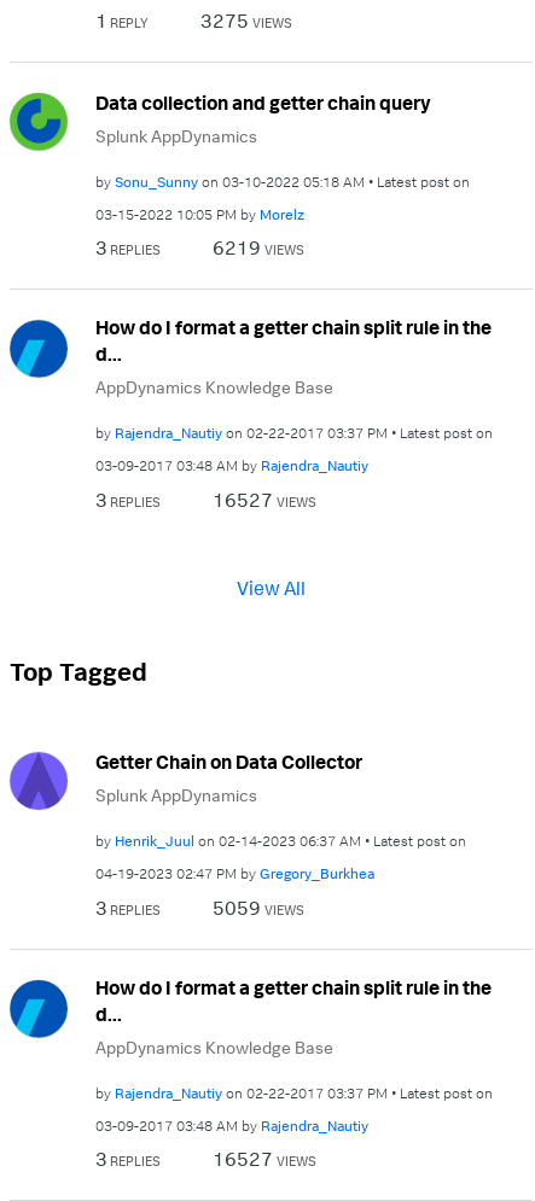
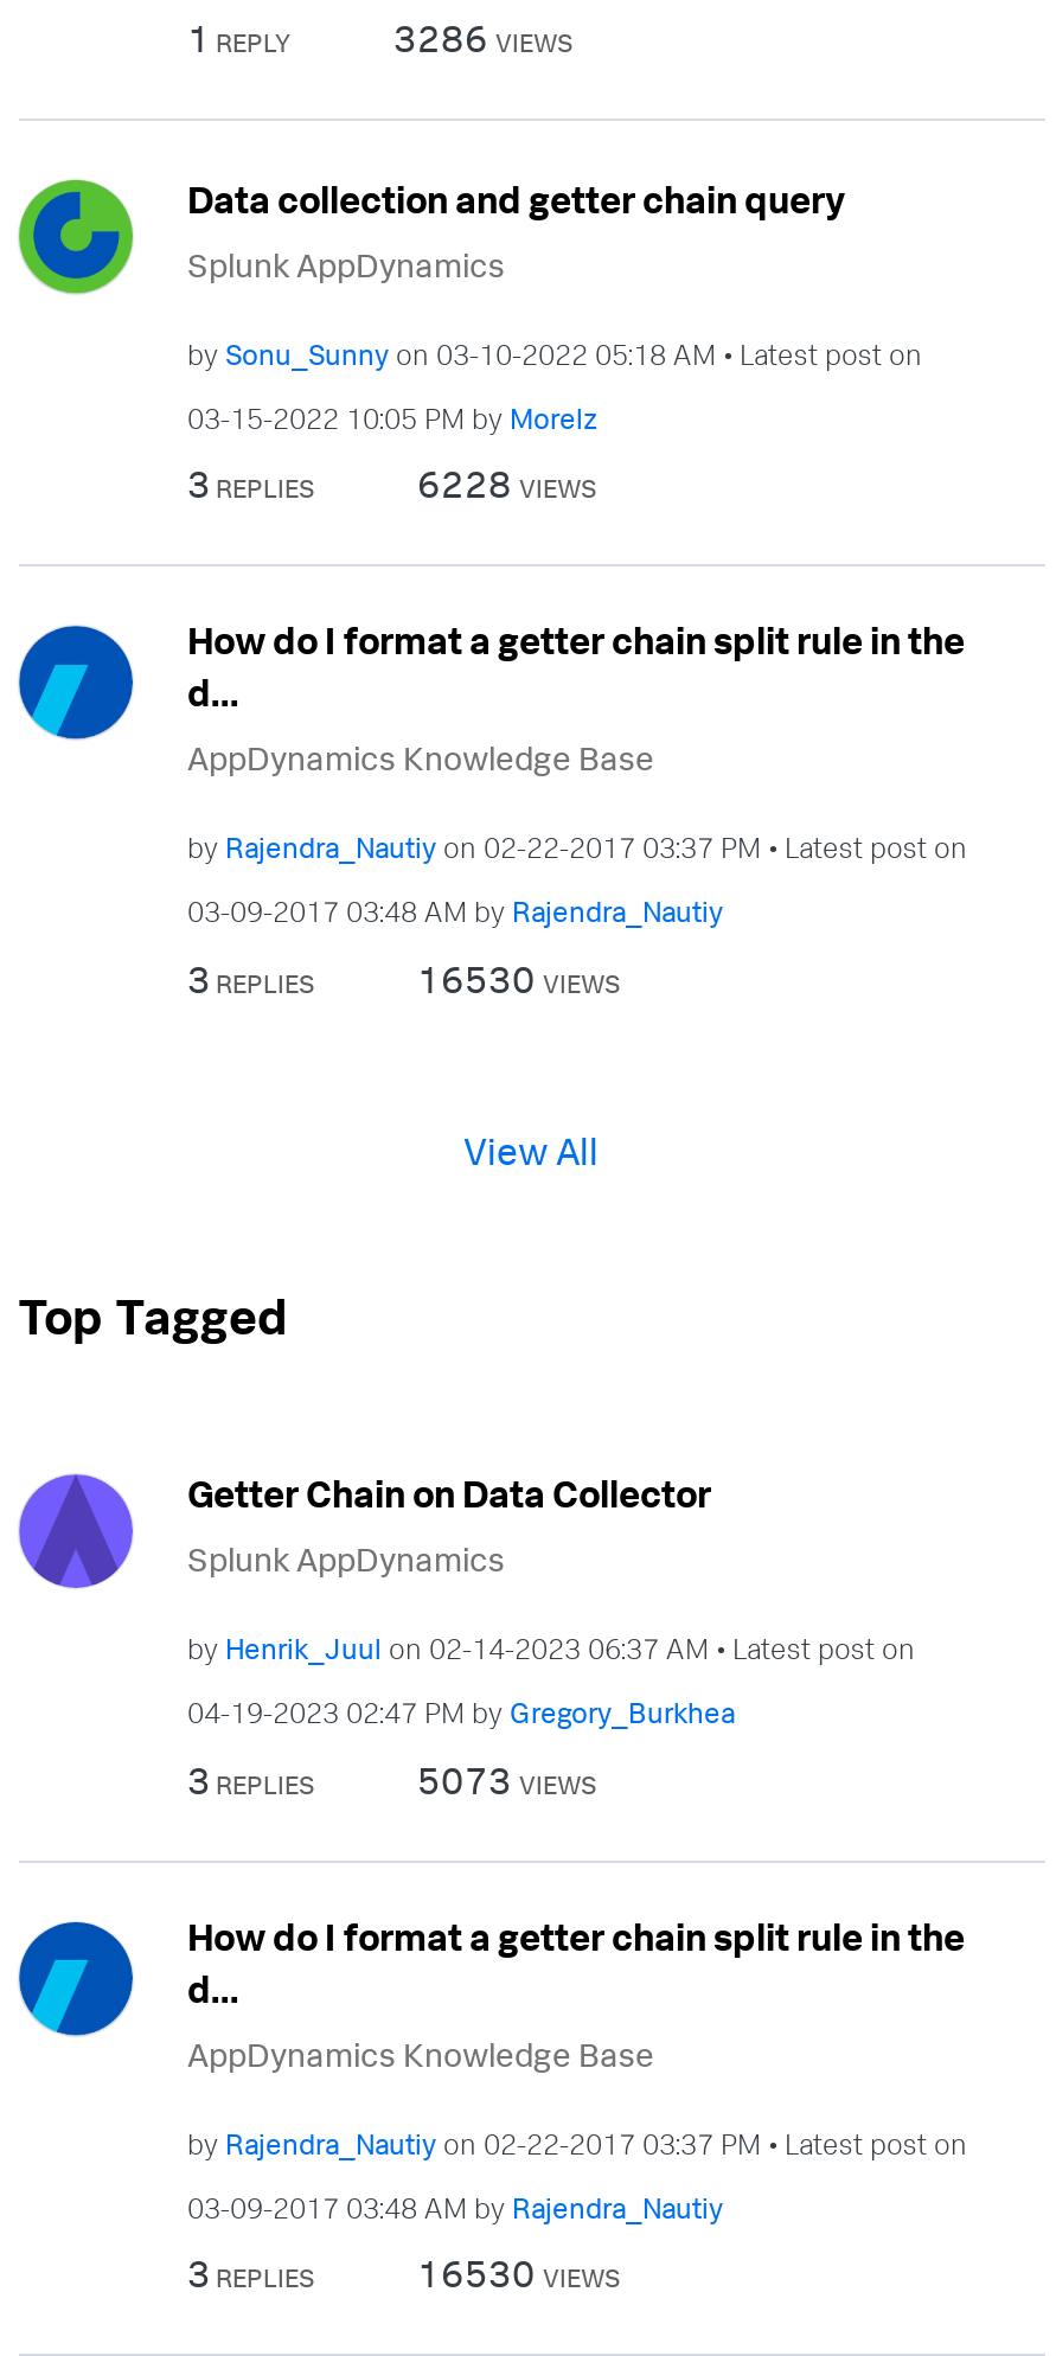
- 3275 VIEWS
+ 3286 VIEWS

- 6219 VIEWS
+ 6228 VIEWS

- 16527 VIEWS
+ 16530 VIEWS

- 5059 VIEWS
+ 5073 VIEWS

- 16527 VIEWS
+ 16530 VIEWS
